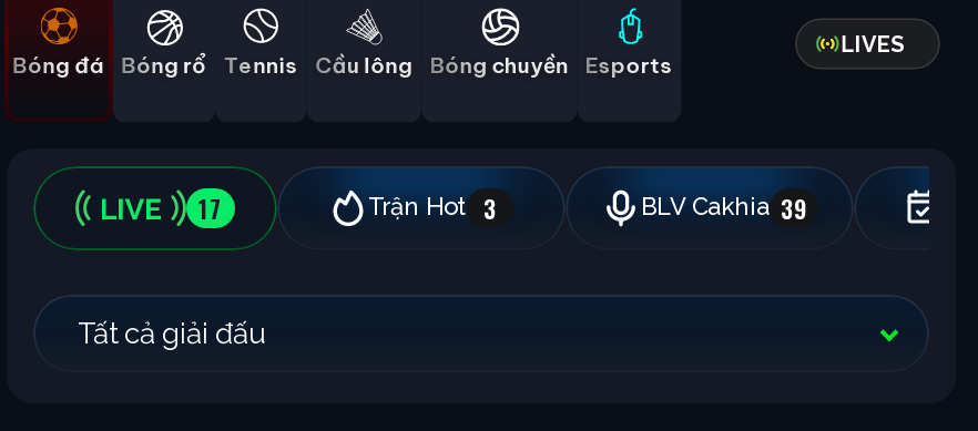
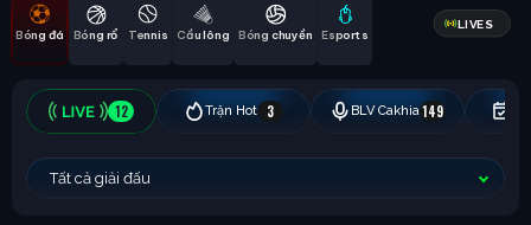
- 17
+ 12

- BLV Cakhia 39
+ BLV Cakhia 149
